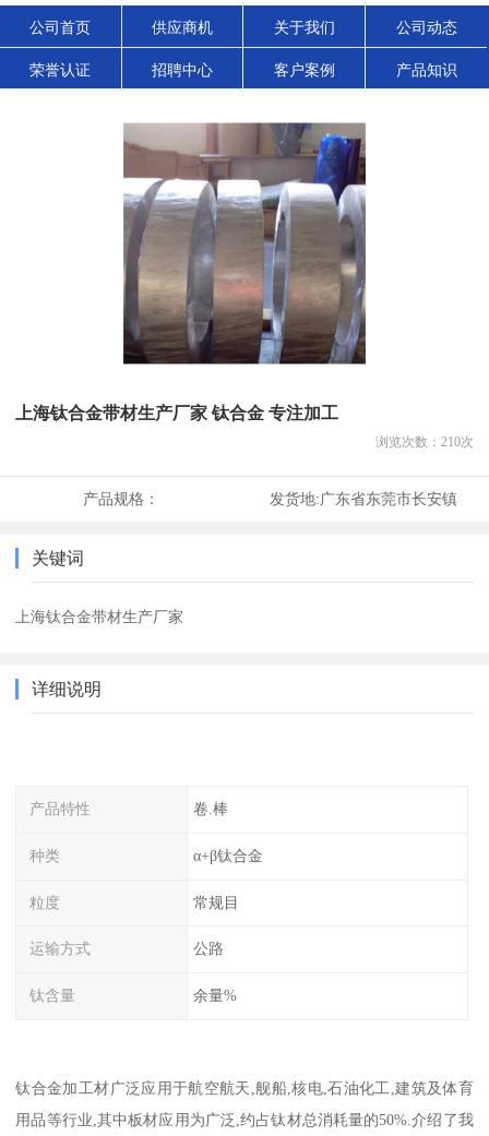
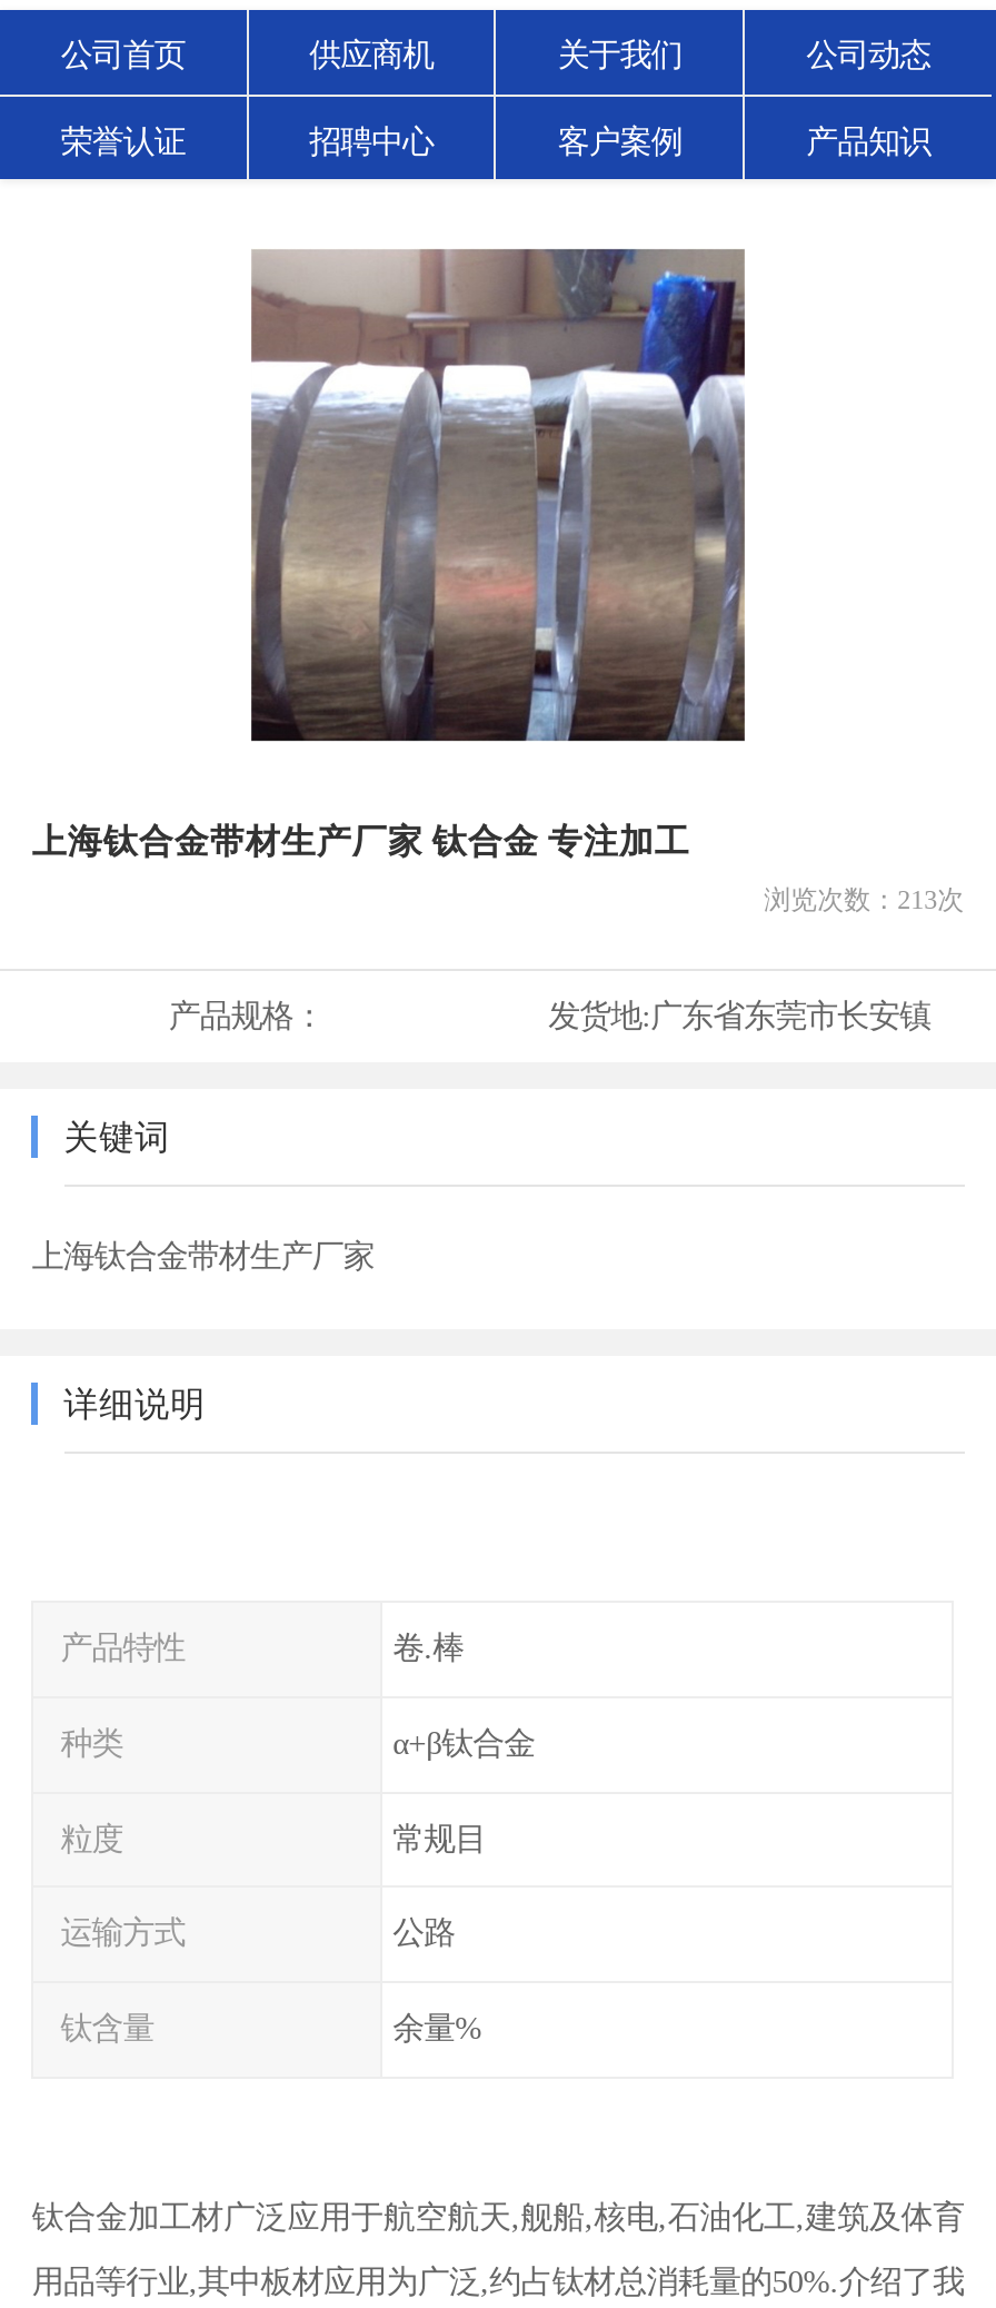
- 浏览次数：210次
+ 浏览次数：213次
